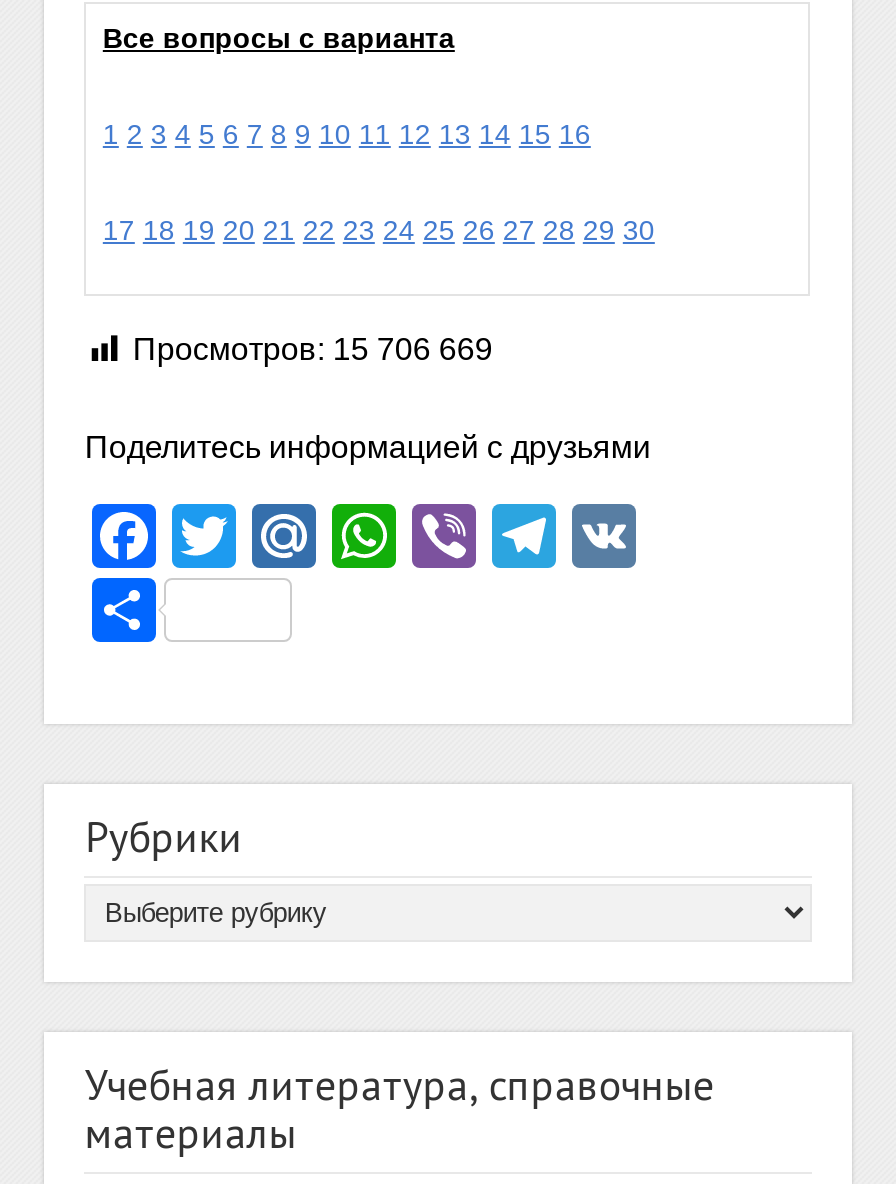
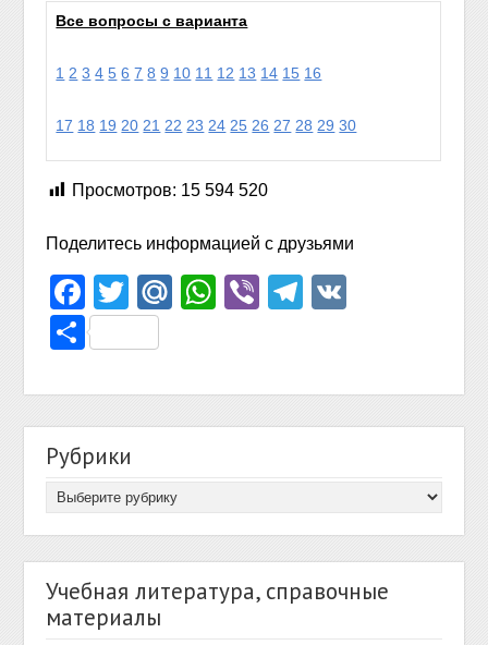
- Просмотров: 15 706 669
+ Просмотров: 15 594 520
